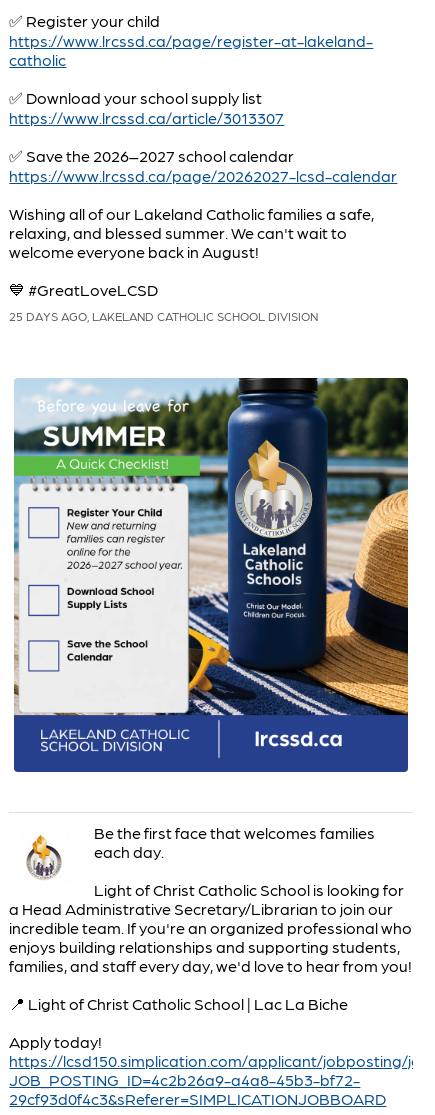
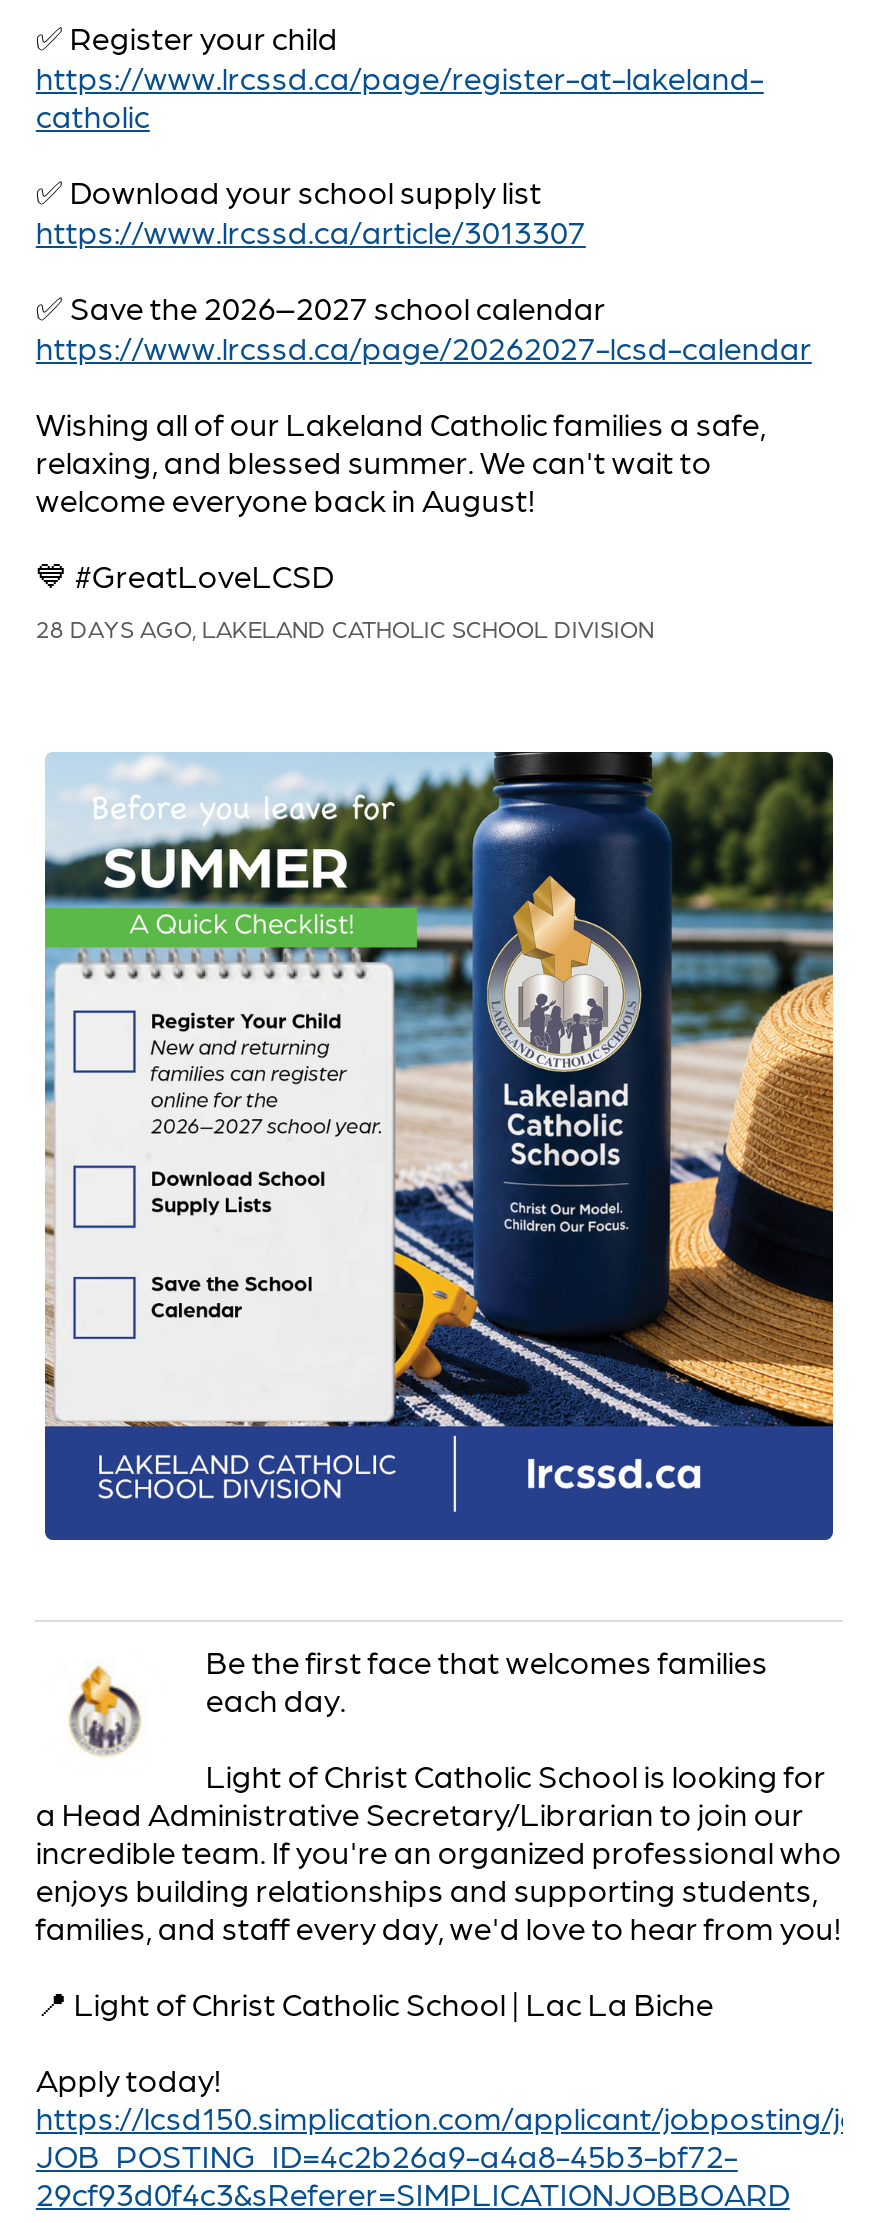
- 25 DAYS AGO, LAKELAND CATHOLIC SCHOOL DIVISION
+ 28 DAYS AGO, LAKELAND CATHOLIC SCHOOL DIVISION
